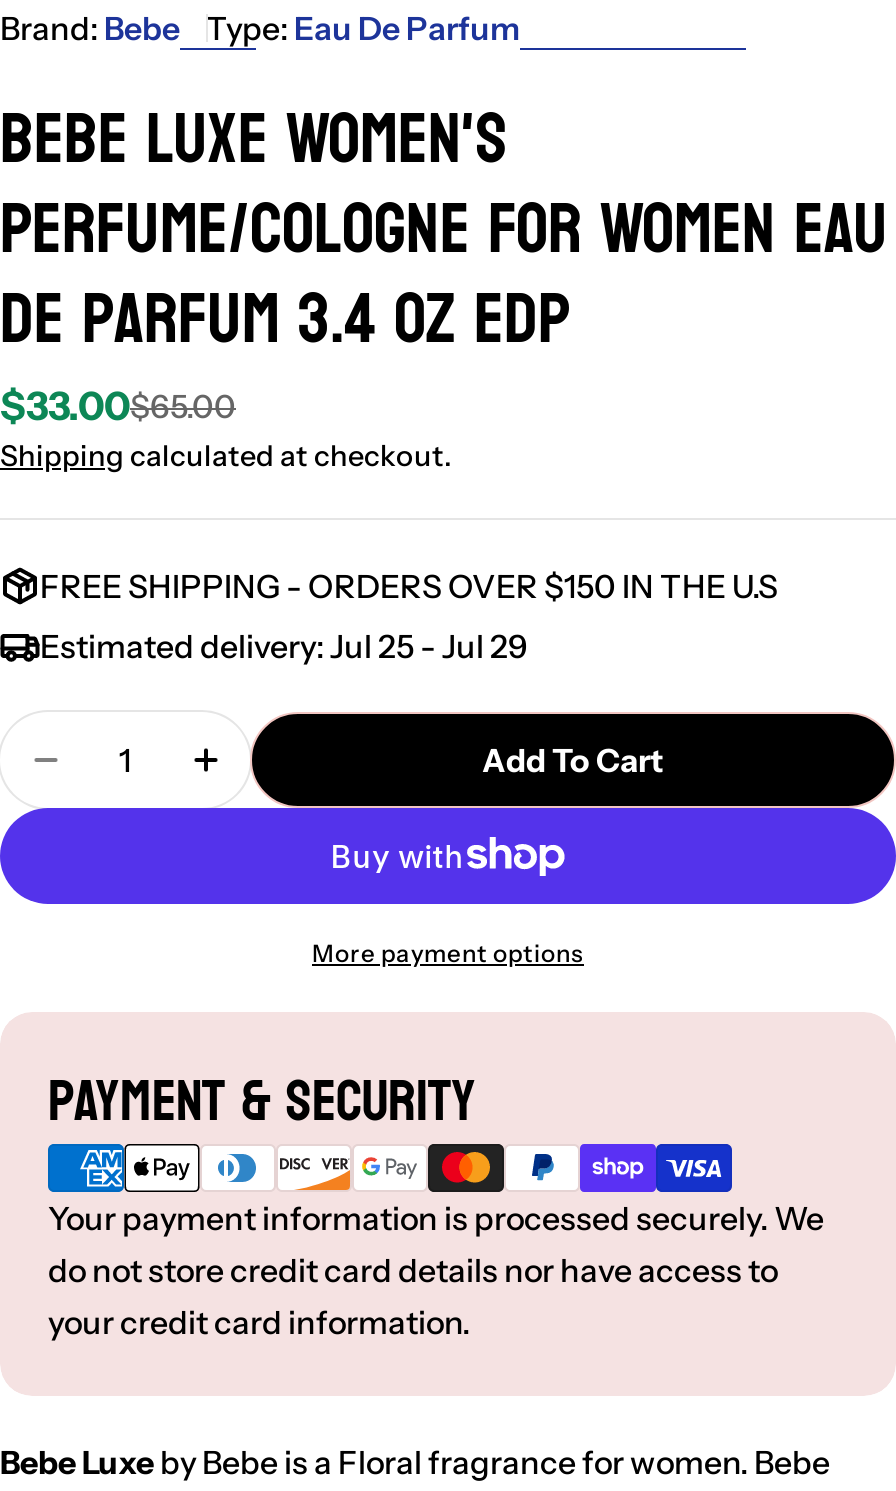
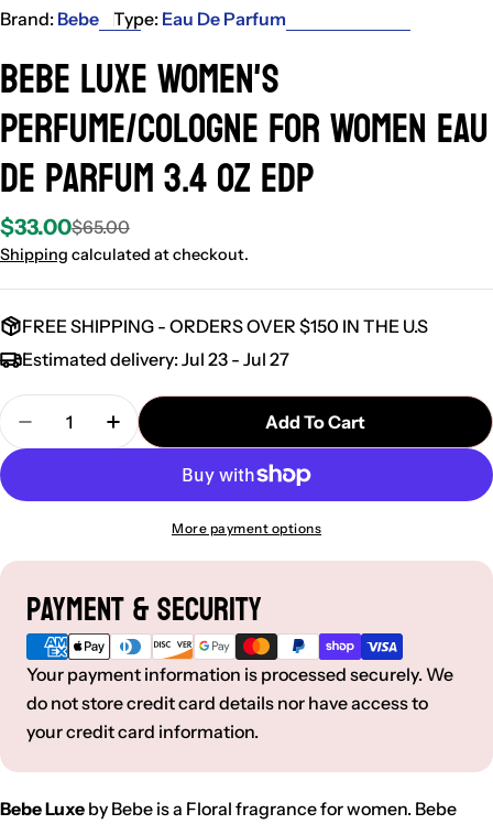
- Estimated delivery: Jul 25 - Jul 29
+ Estimated delivery: Jul 23 - Jul 27
